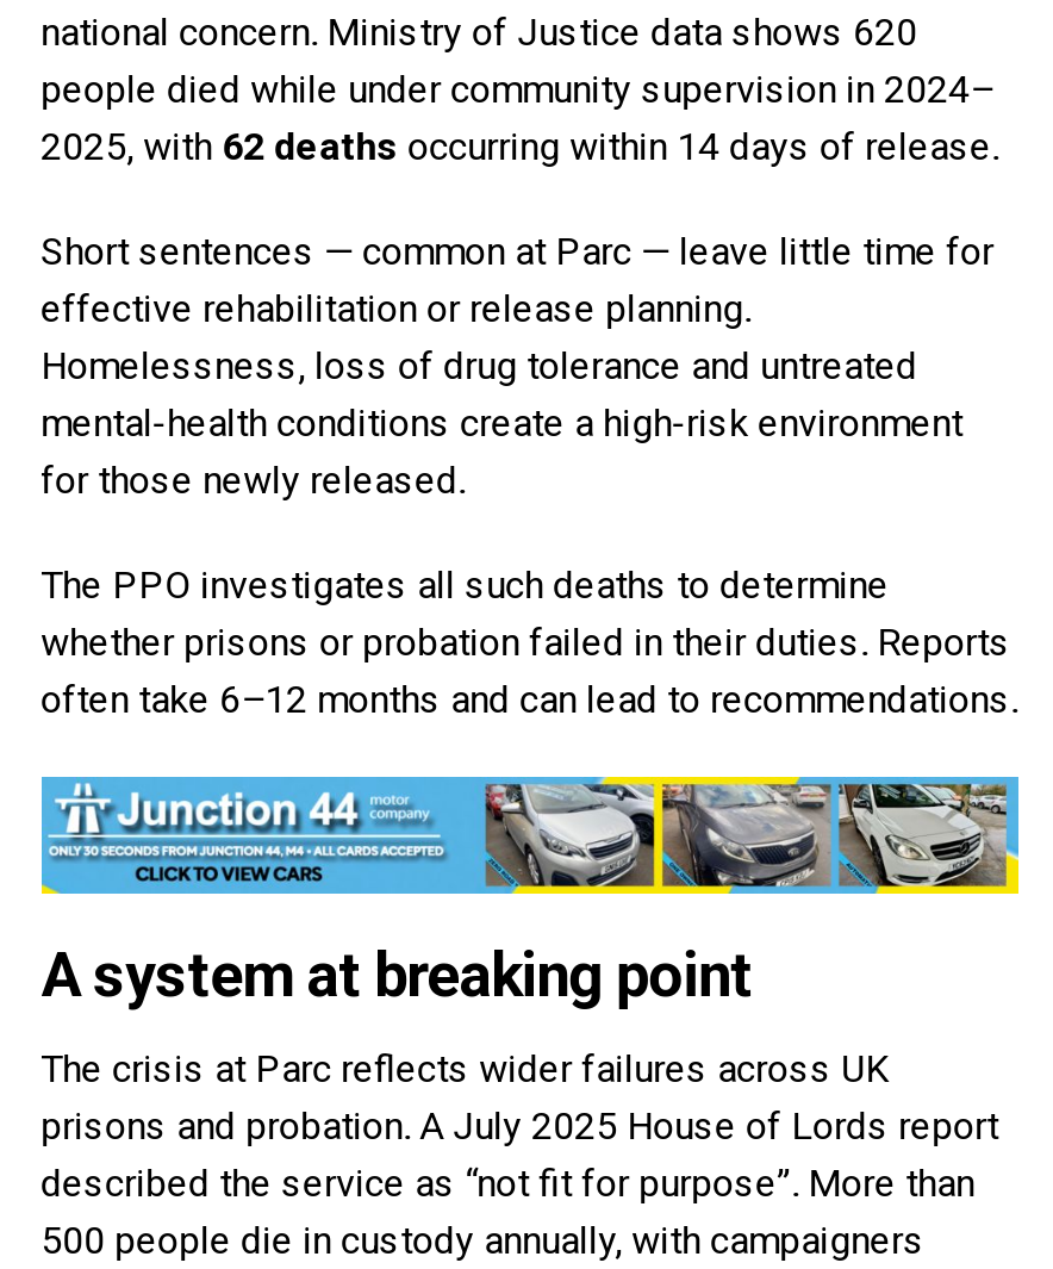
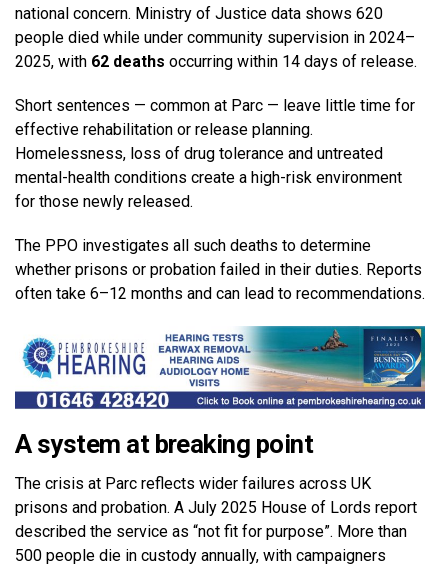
- [image]
+ [image]
